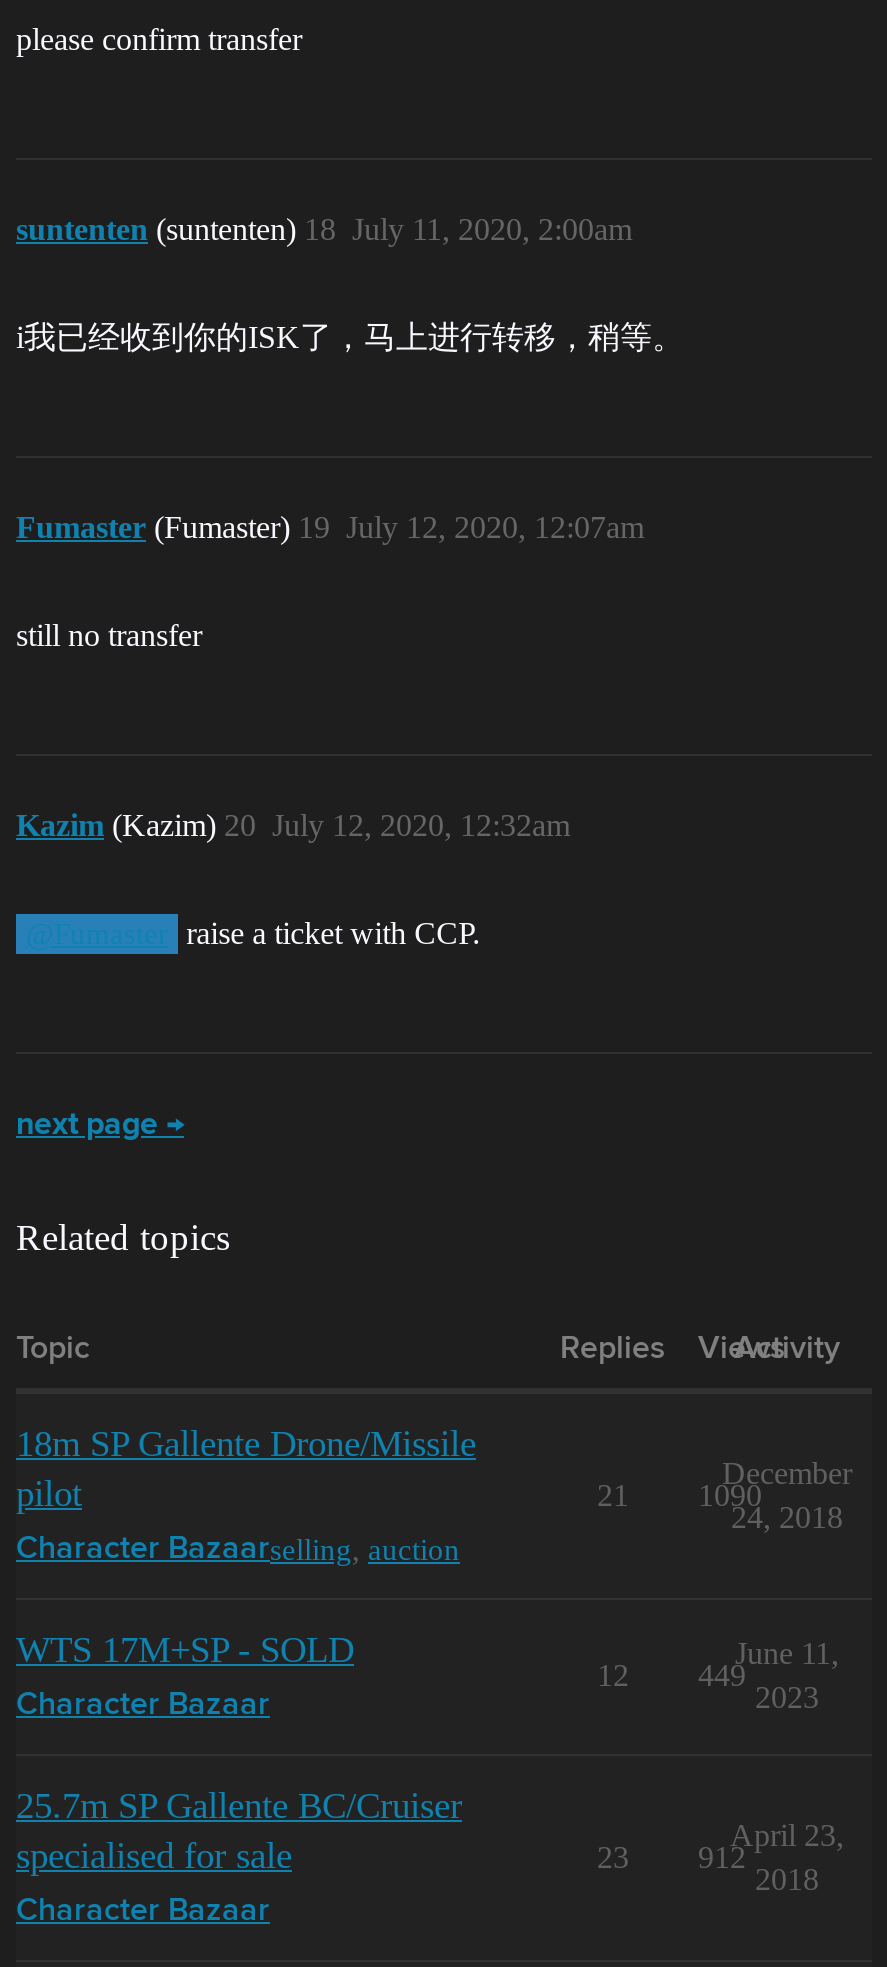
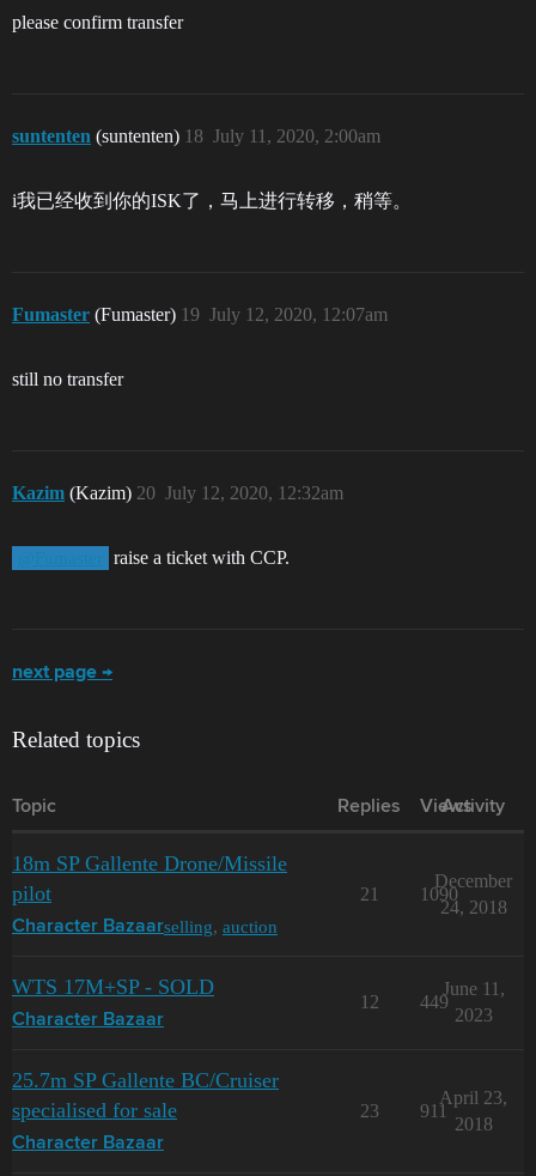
- 912
+ 911
